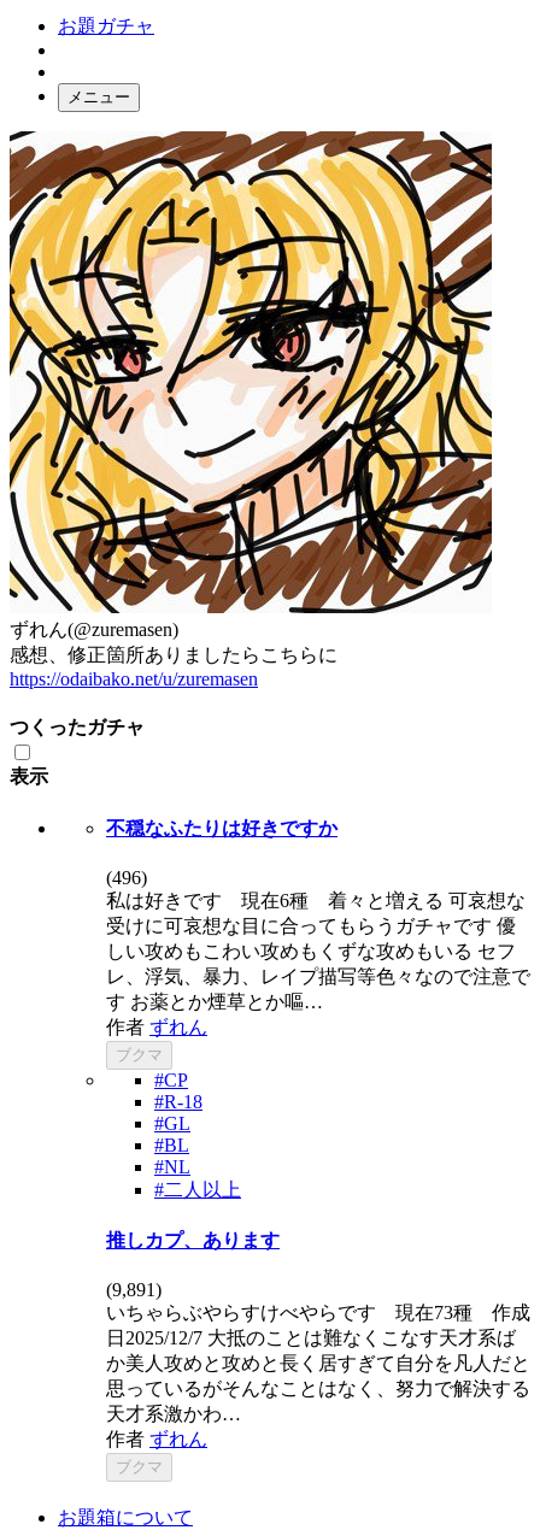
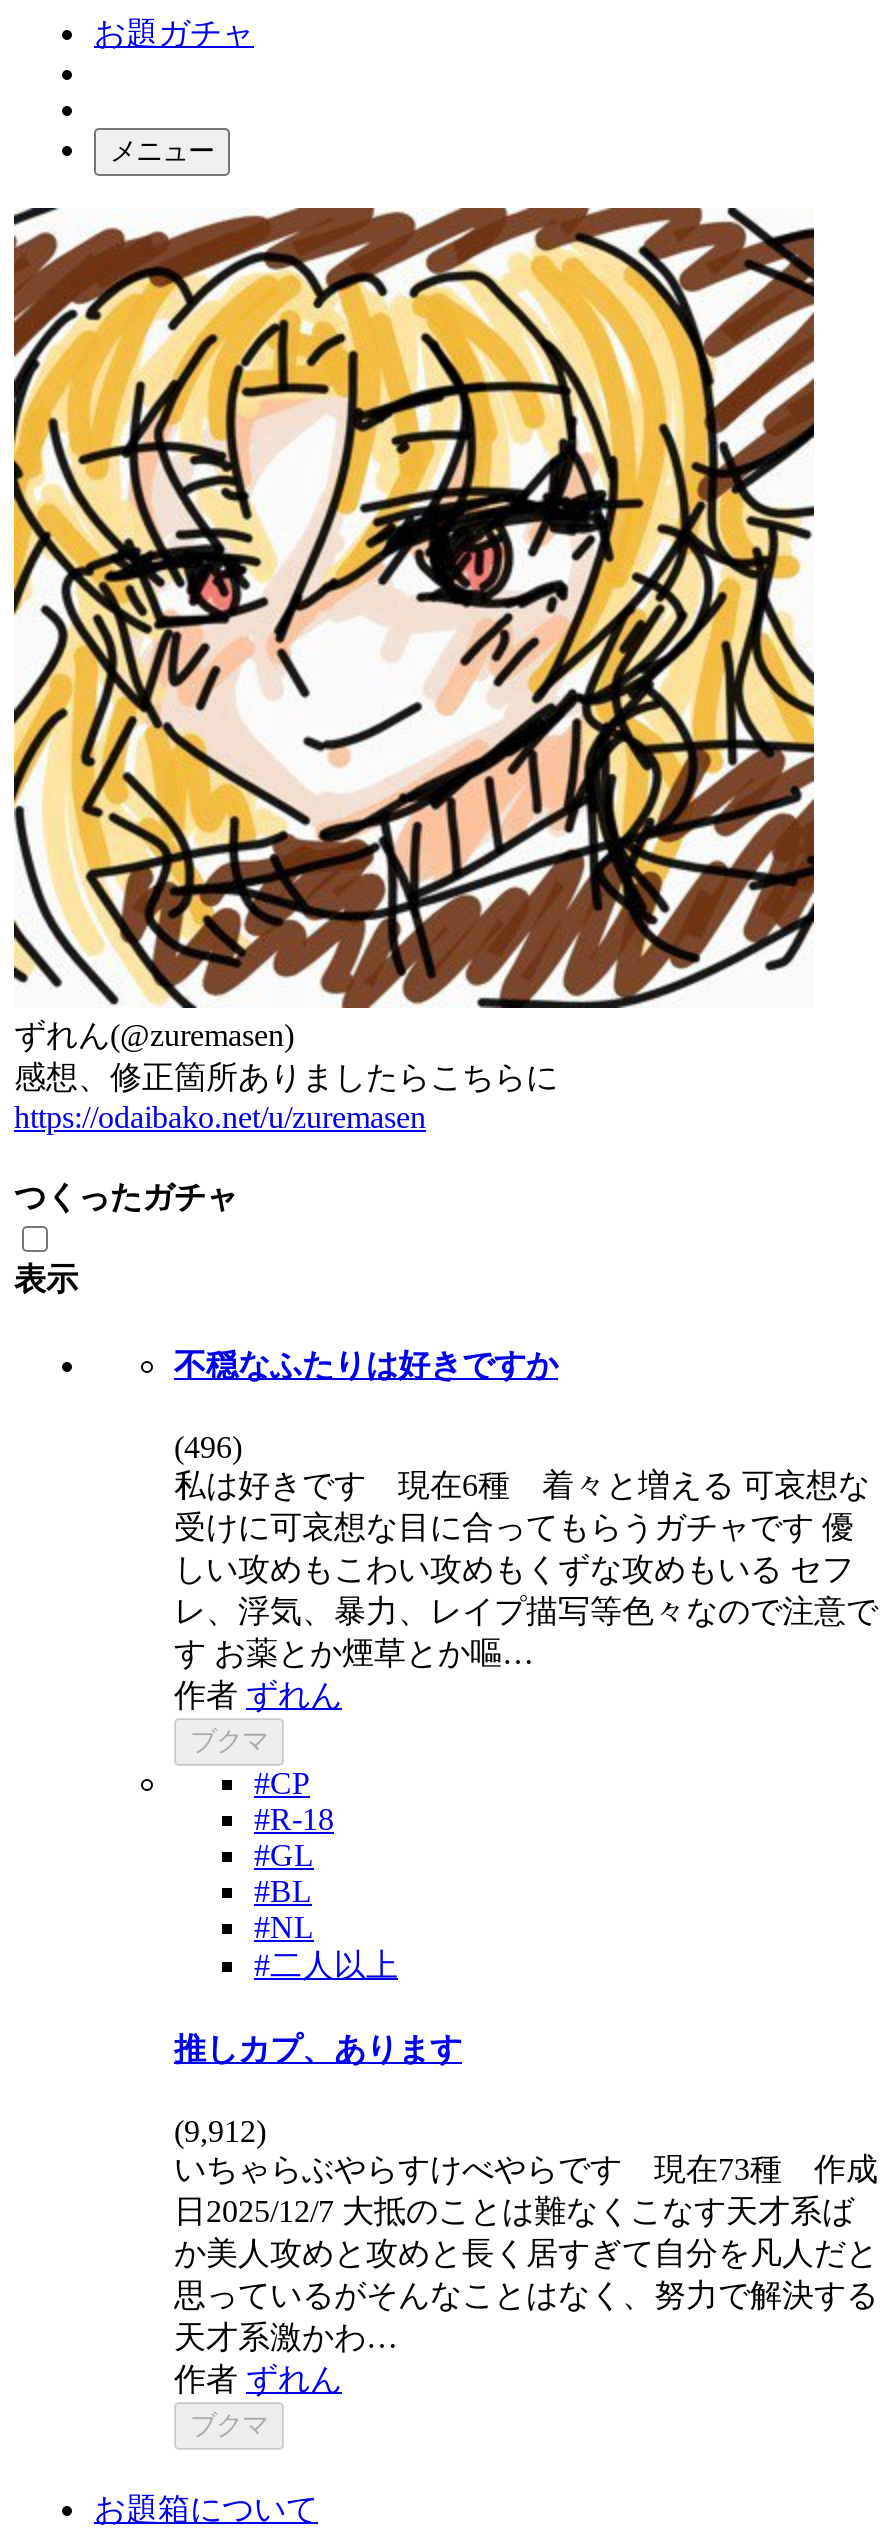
- (9,891)
+ (9,912)
